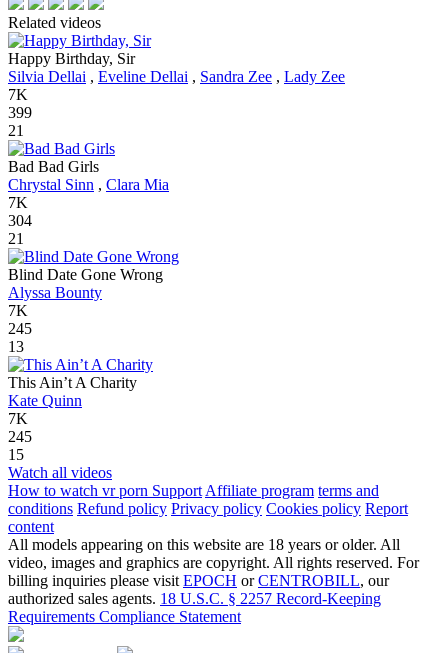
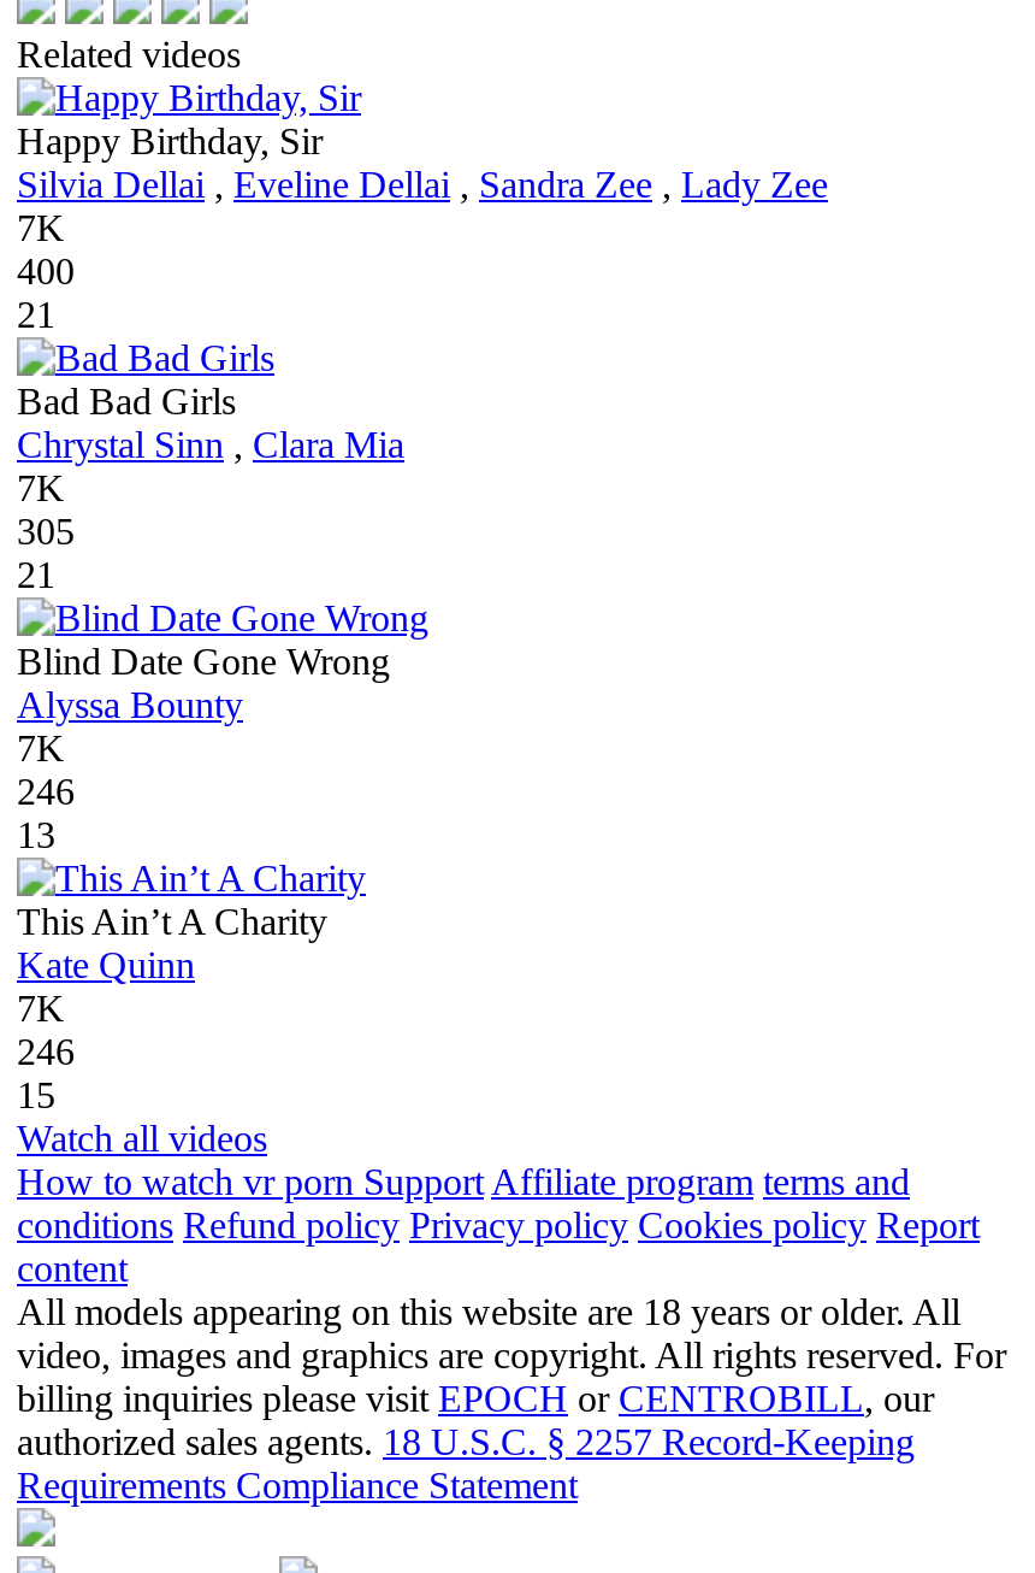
- 399
+ 400

- 304
+ 305

- 245
+ 246

- 245
+ 246
